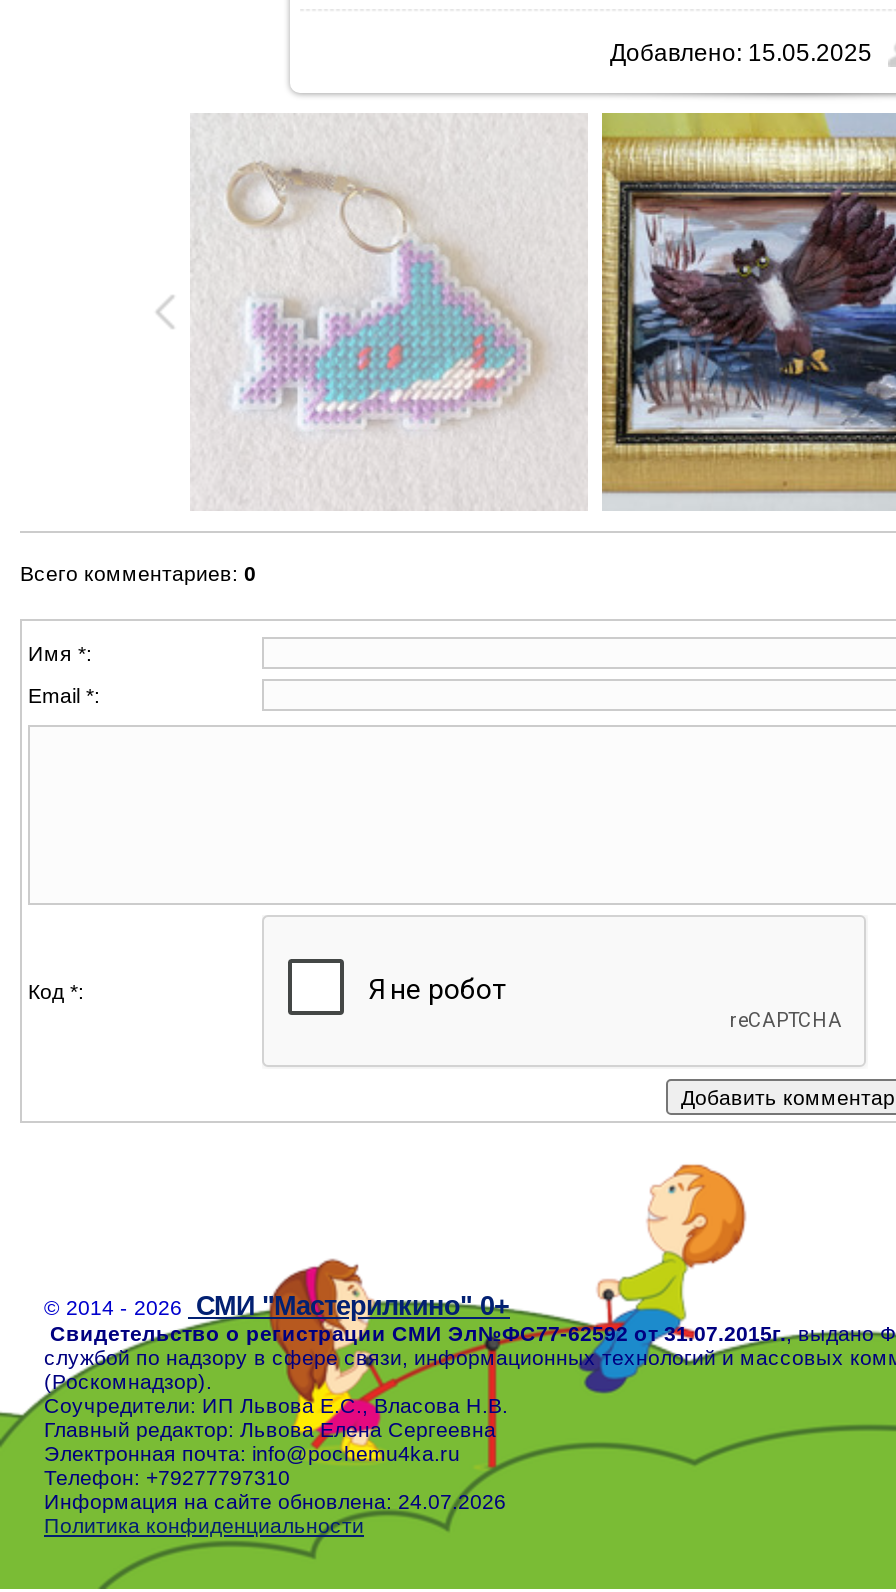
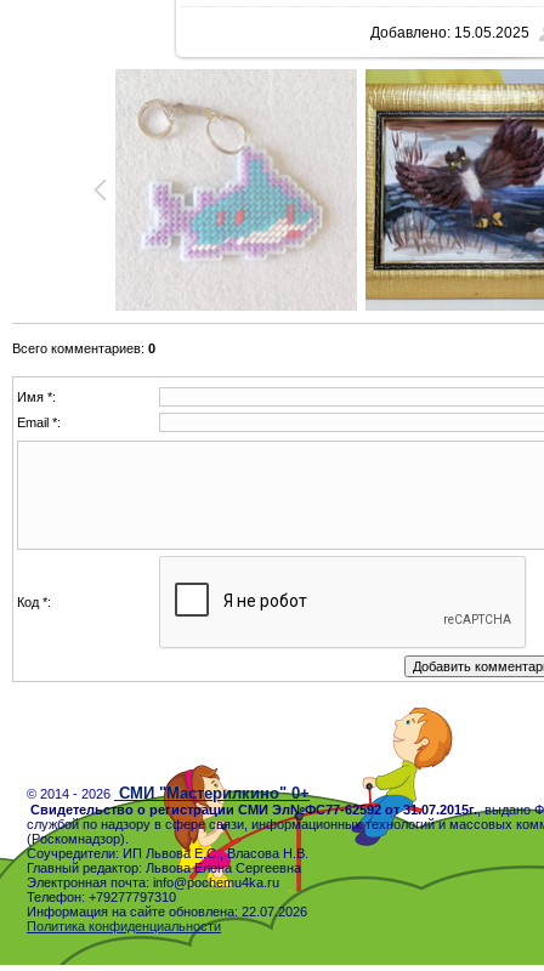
- Информация на сайте обновлена: 24.07.2026
+ Информация на сайте обновлена: 22.07.2026
